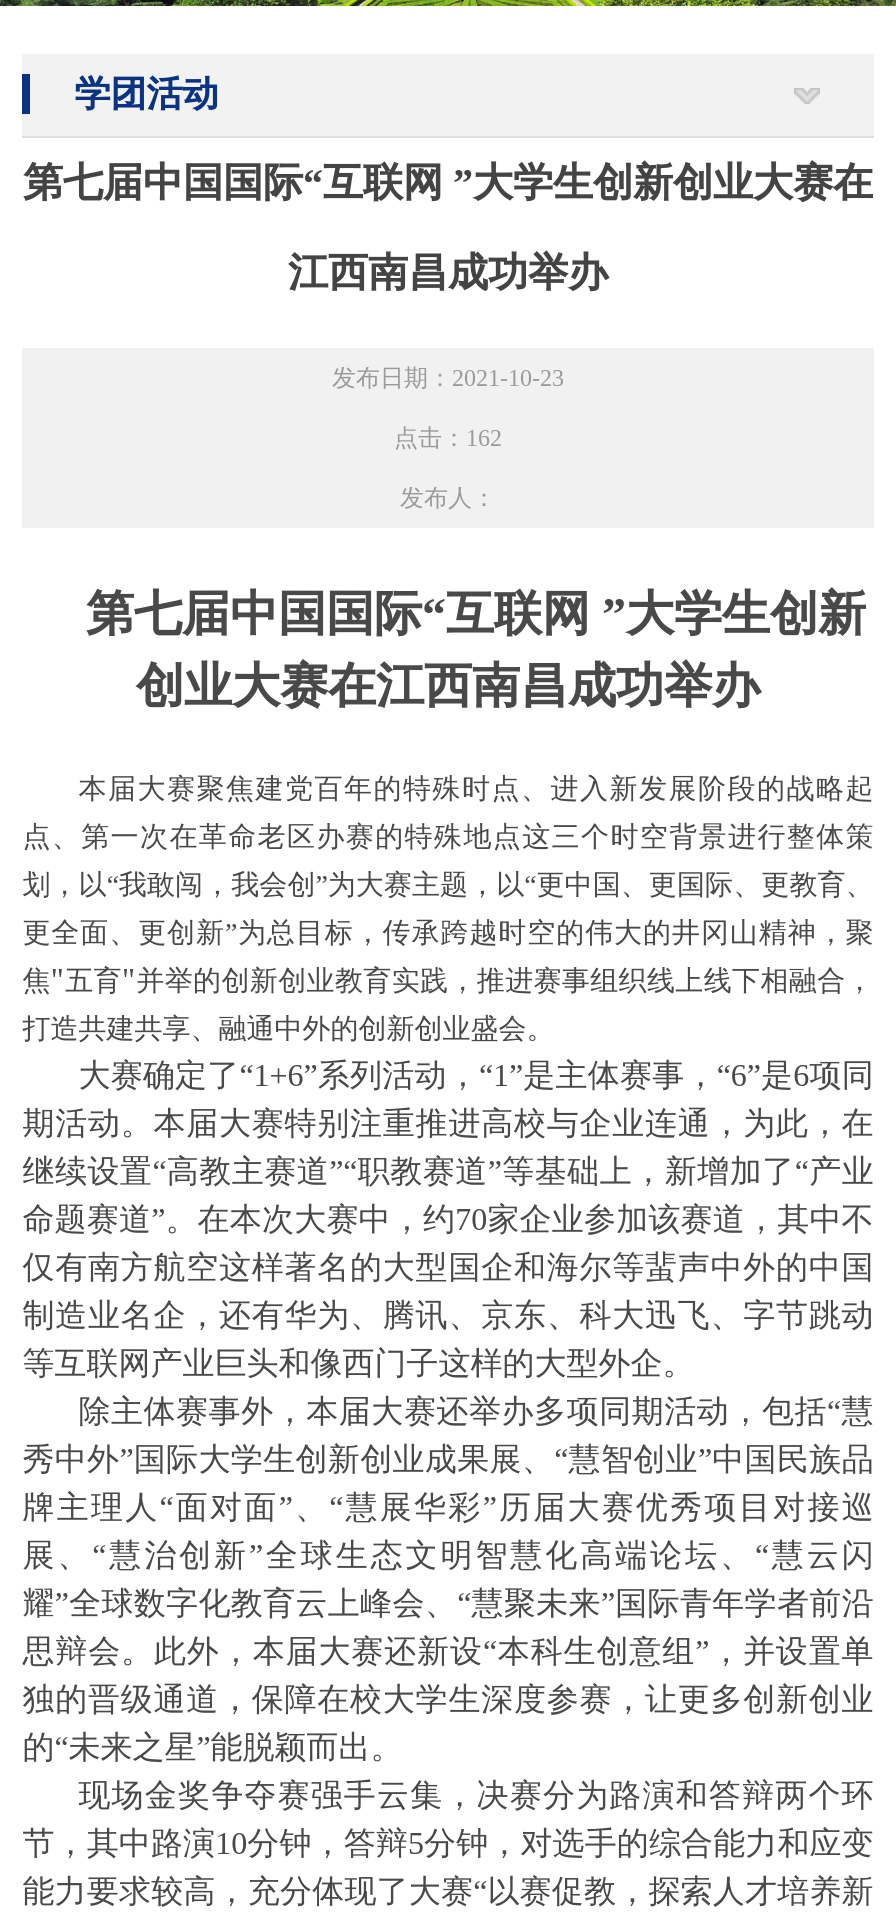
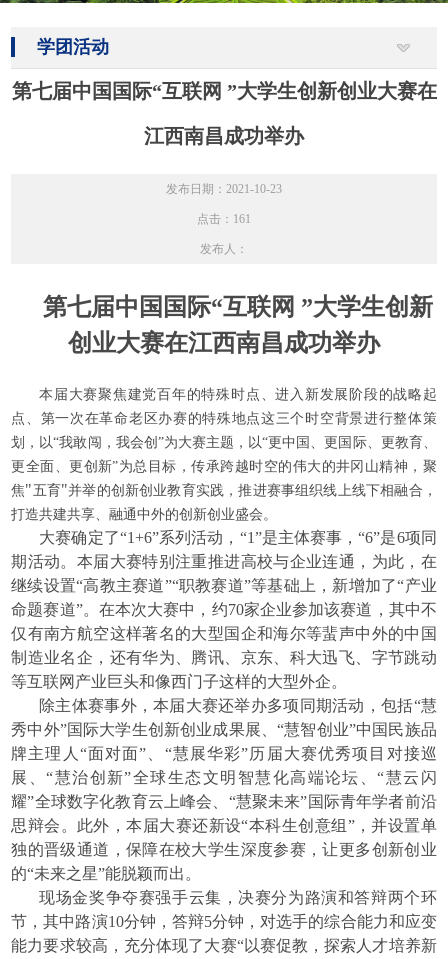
- 点击：162
+ 点击：161
